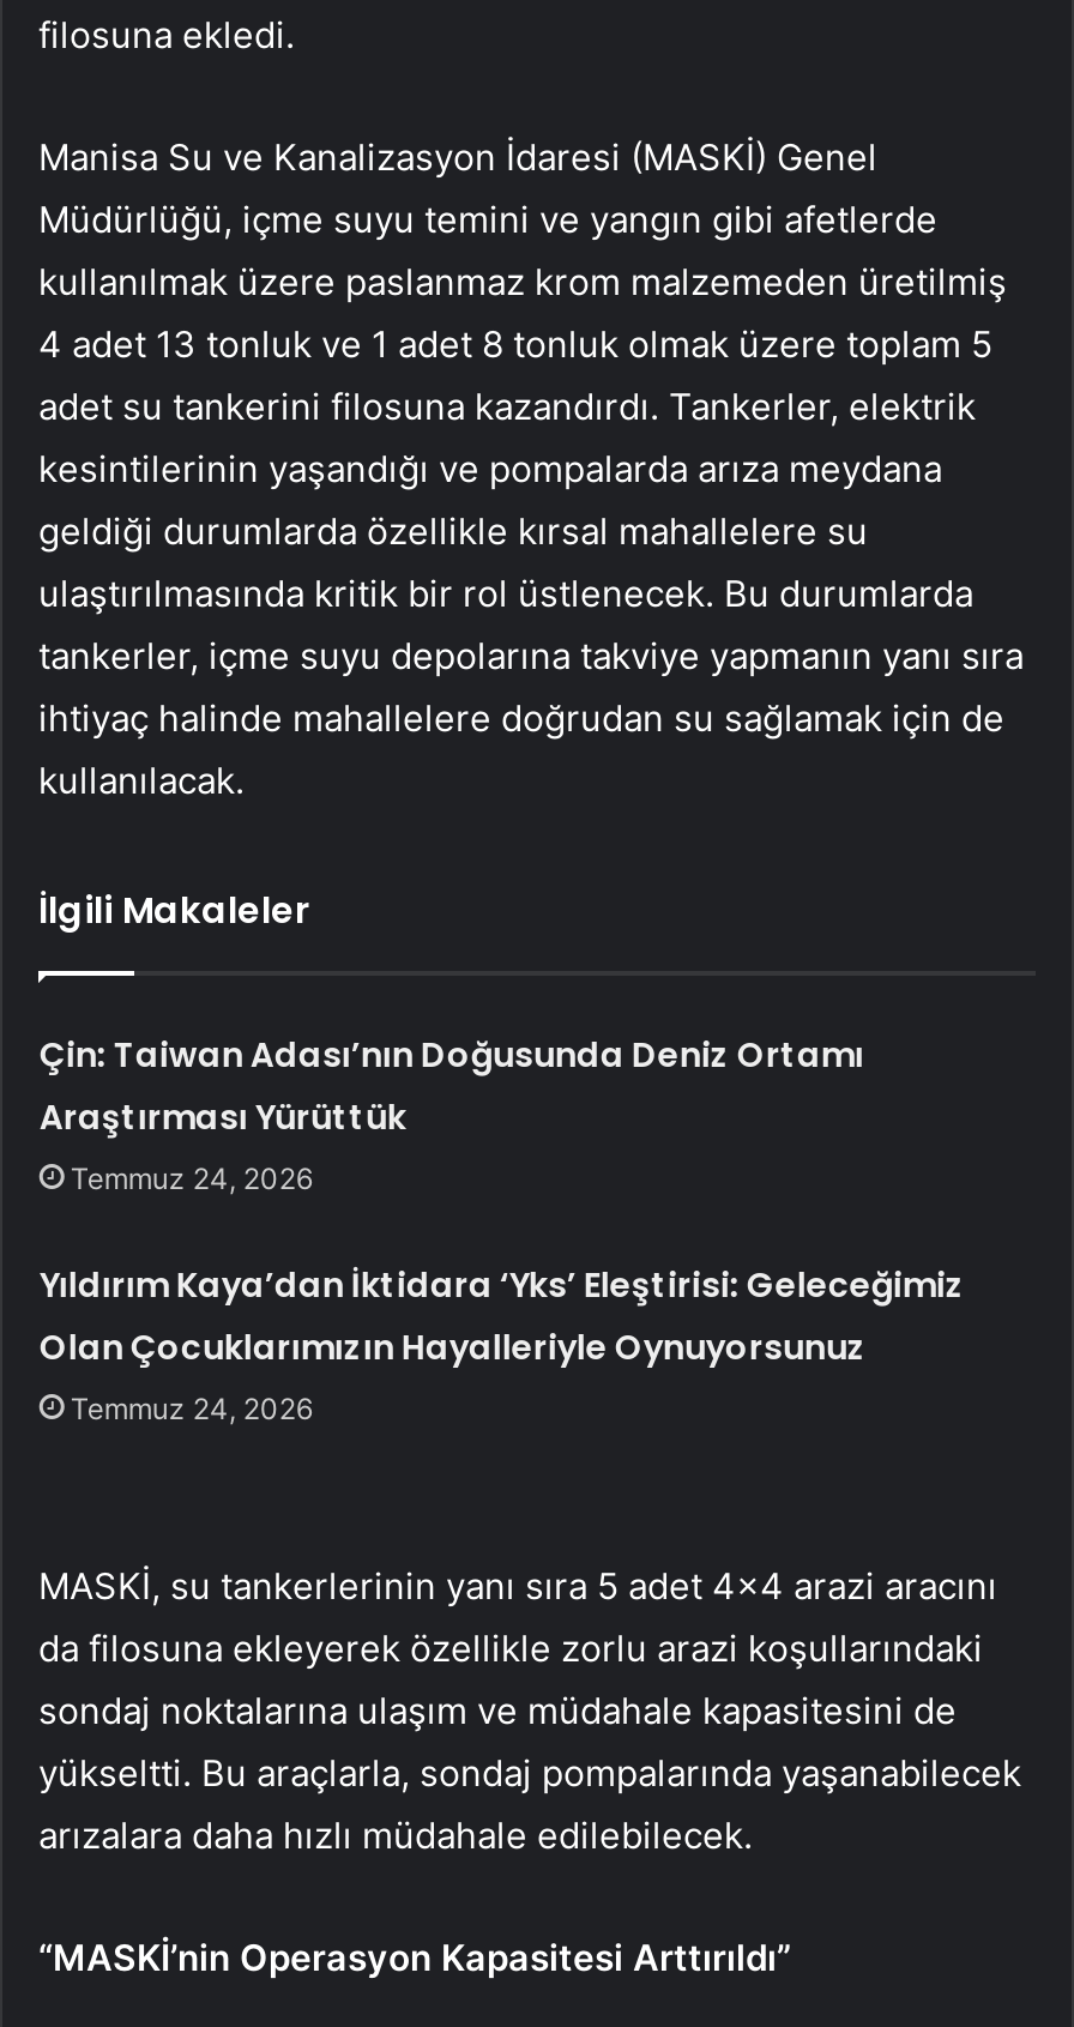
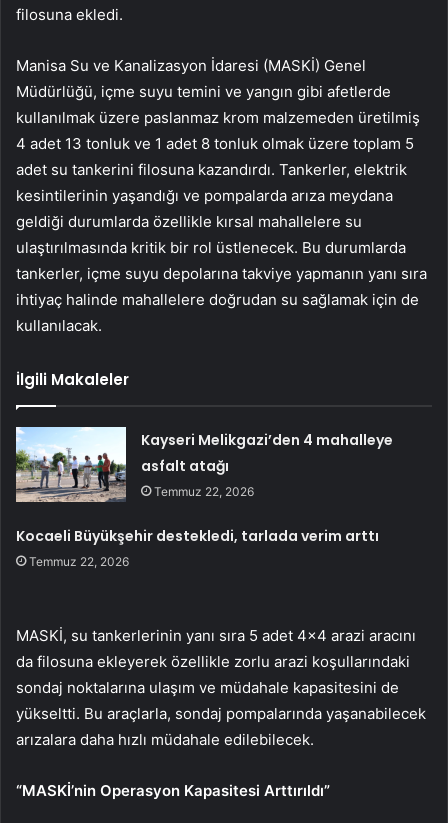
- Çin: Taiwan Adası’nın Doğusunda Deniz Ortamı
- Araştırması Yürüttük
- Temmuz 24, 2026
+ Kayseri Melikgazi’den 4 mahalleye
+ asfalt atağı
+ Temmuz 22, 2026

- Yıldırım Kaya’dan İktidara ‘Yks’ Eleştirisi: Geleceğimiz
- Olan Çocuklarımızın Hayalleriyle Oynuyorsunuz
- Temmuz 24, 2026
+ Kocaeli Büyükşehir destekledi, tarlada verim arttı
+ Temmuz 22, 2026
